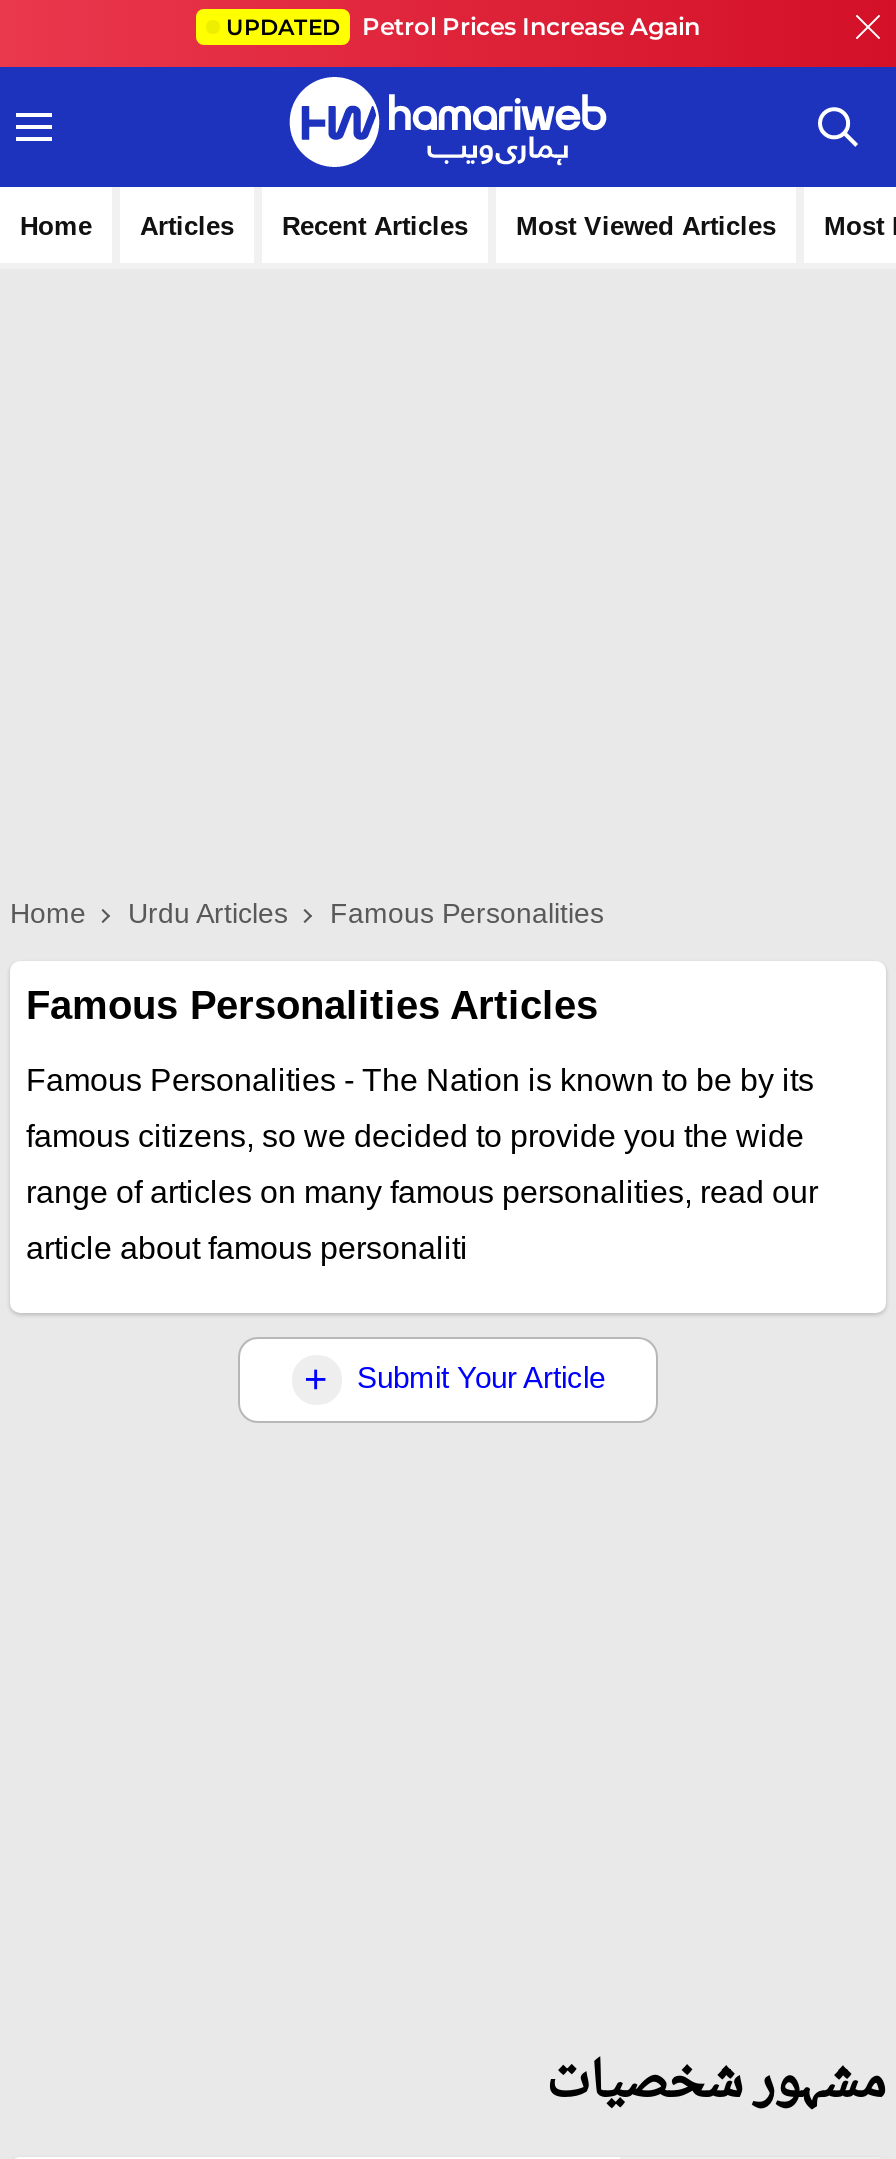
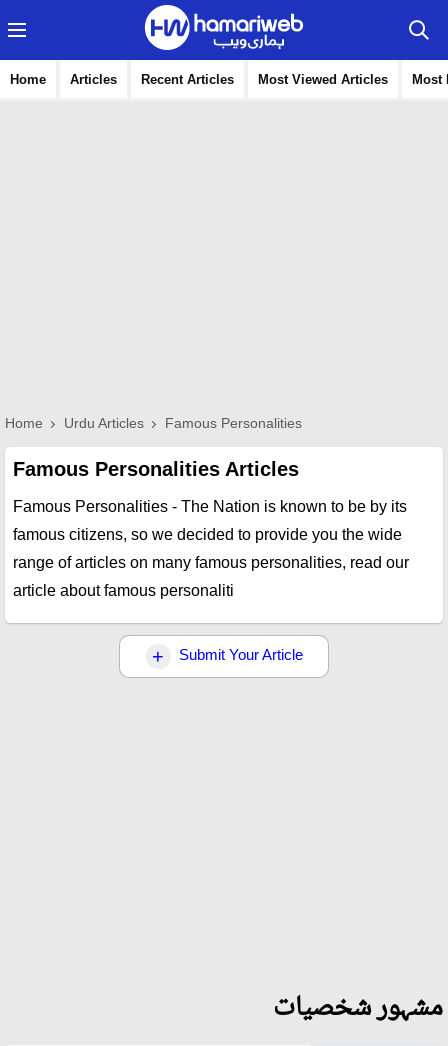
- UPDATED Petrol Prices Increase Again
